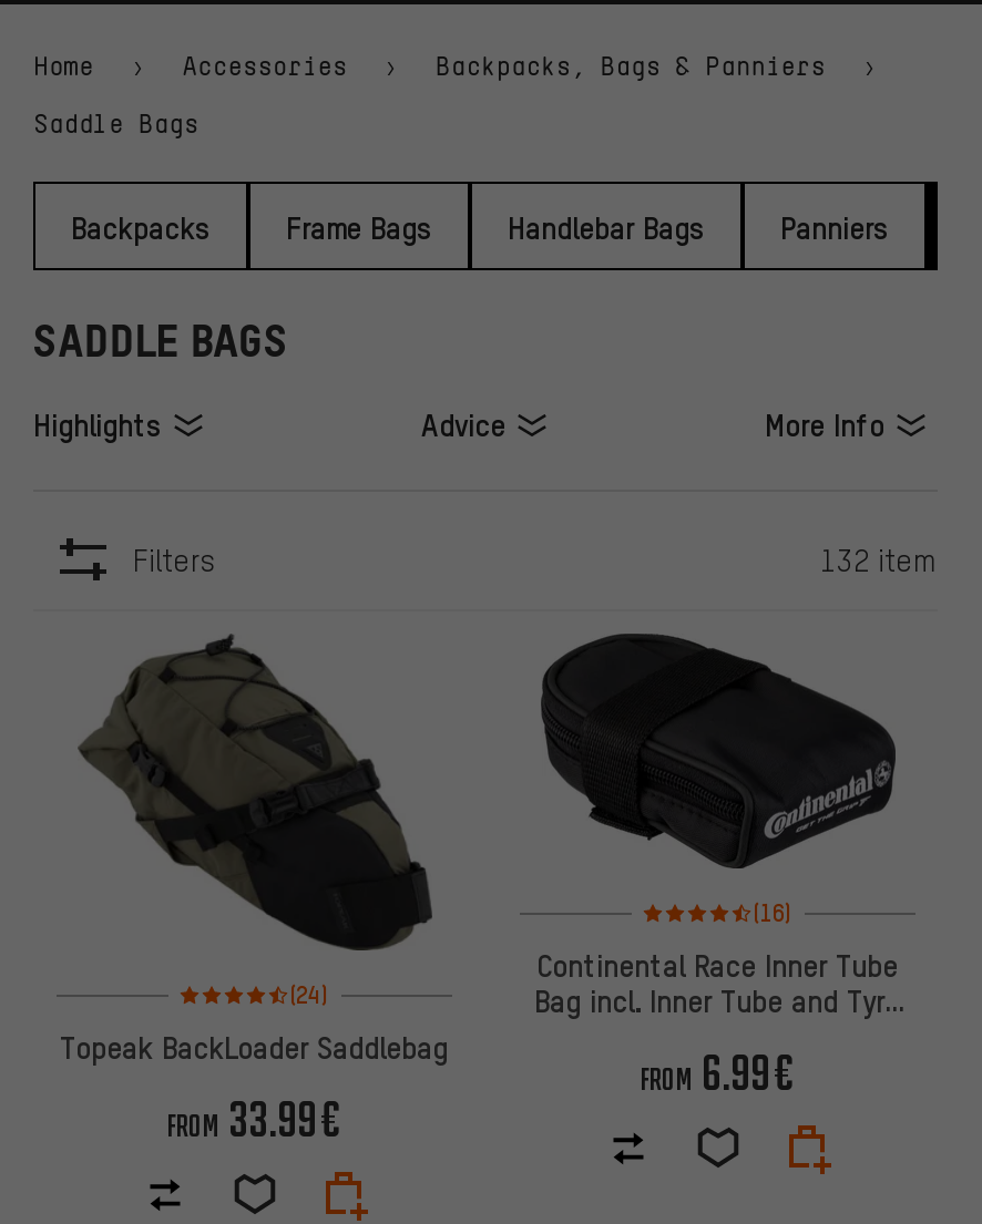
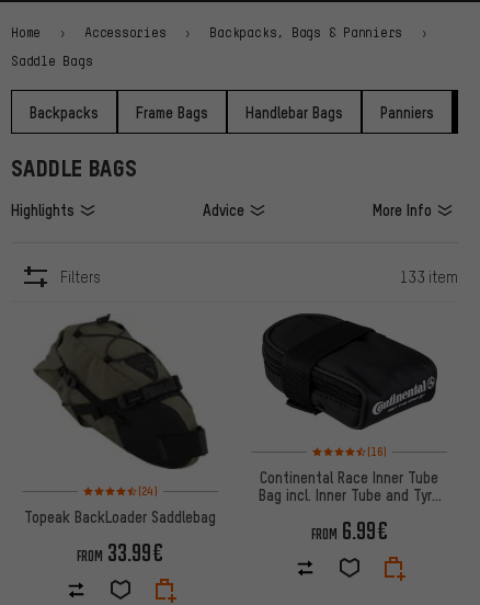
- 132 item
+ 133 item
